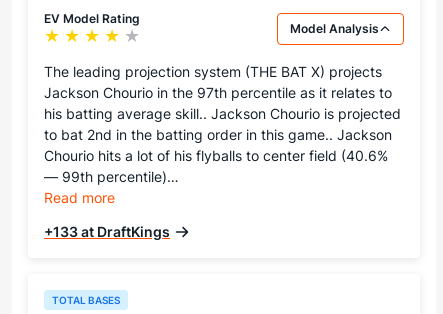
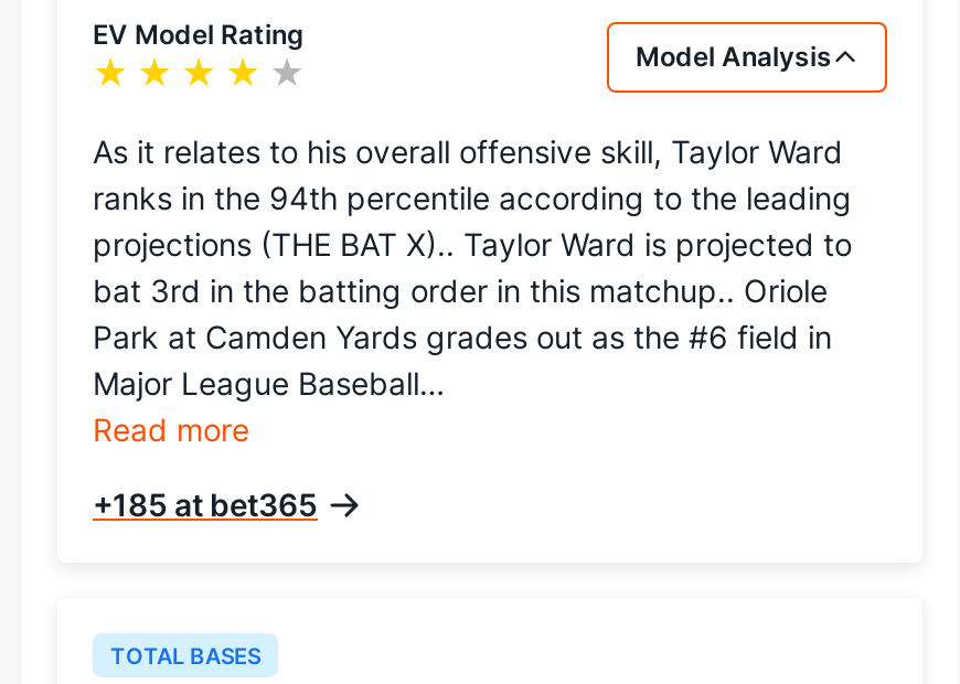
- The leading projection system (THE BAT X) projects
- Jackson Chourio in the 97th percentile as it relates to
- his batting average skill.. Jackson Chourio is projected
- to bat 2nd in the batting order in this game.. Jackson
- Chourio hits a lot of his flyballs to center field (40.6%
- — 99th percentile)…
+ As it relates to his overall offensive skill, Taylor Ward
+ ranks in the 94th percentile according to the leading
+ projections (THE BAT X).. Taylor Ward is projected to
+ bat 3rd in the batting order in this matchup.. Oriole
+ Park at Camden Yards grades out as the #6 field in
+ Major League Baseball…

- +133 at DraftKings
+ +185 at bet365
